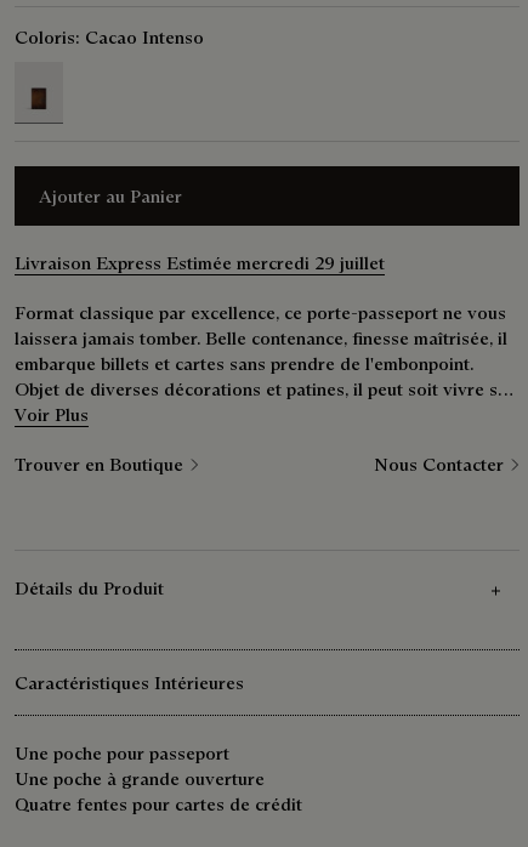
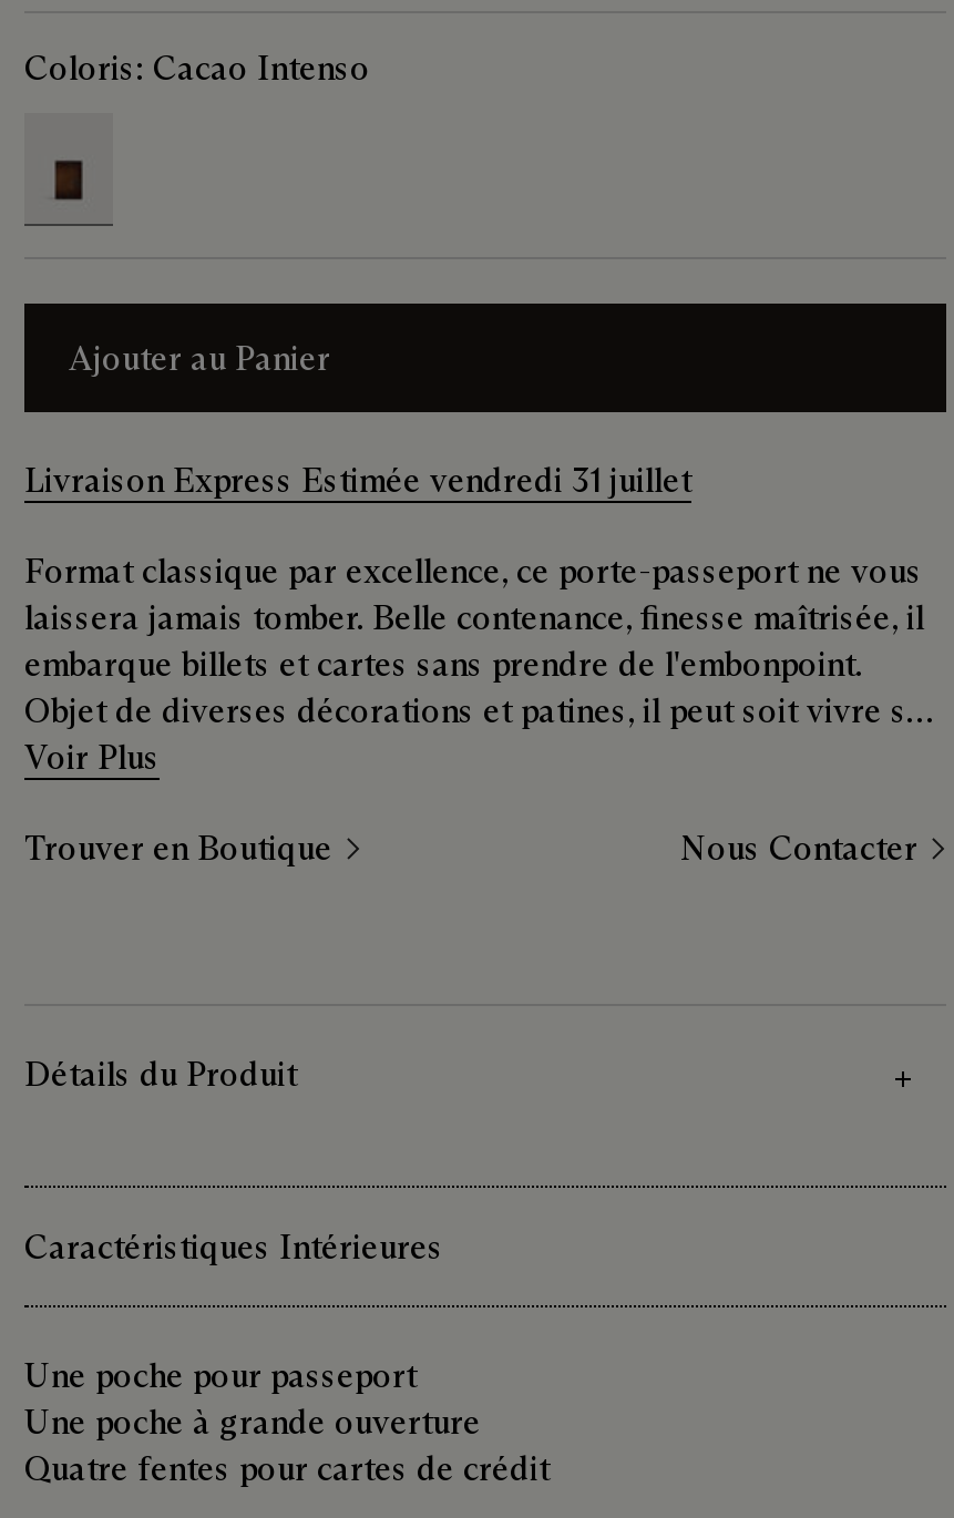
- Livraison Express Estimée mercredi 29 juillet
+ Livraison Express Estimée vendredi 31 juillet
